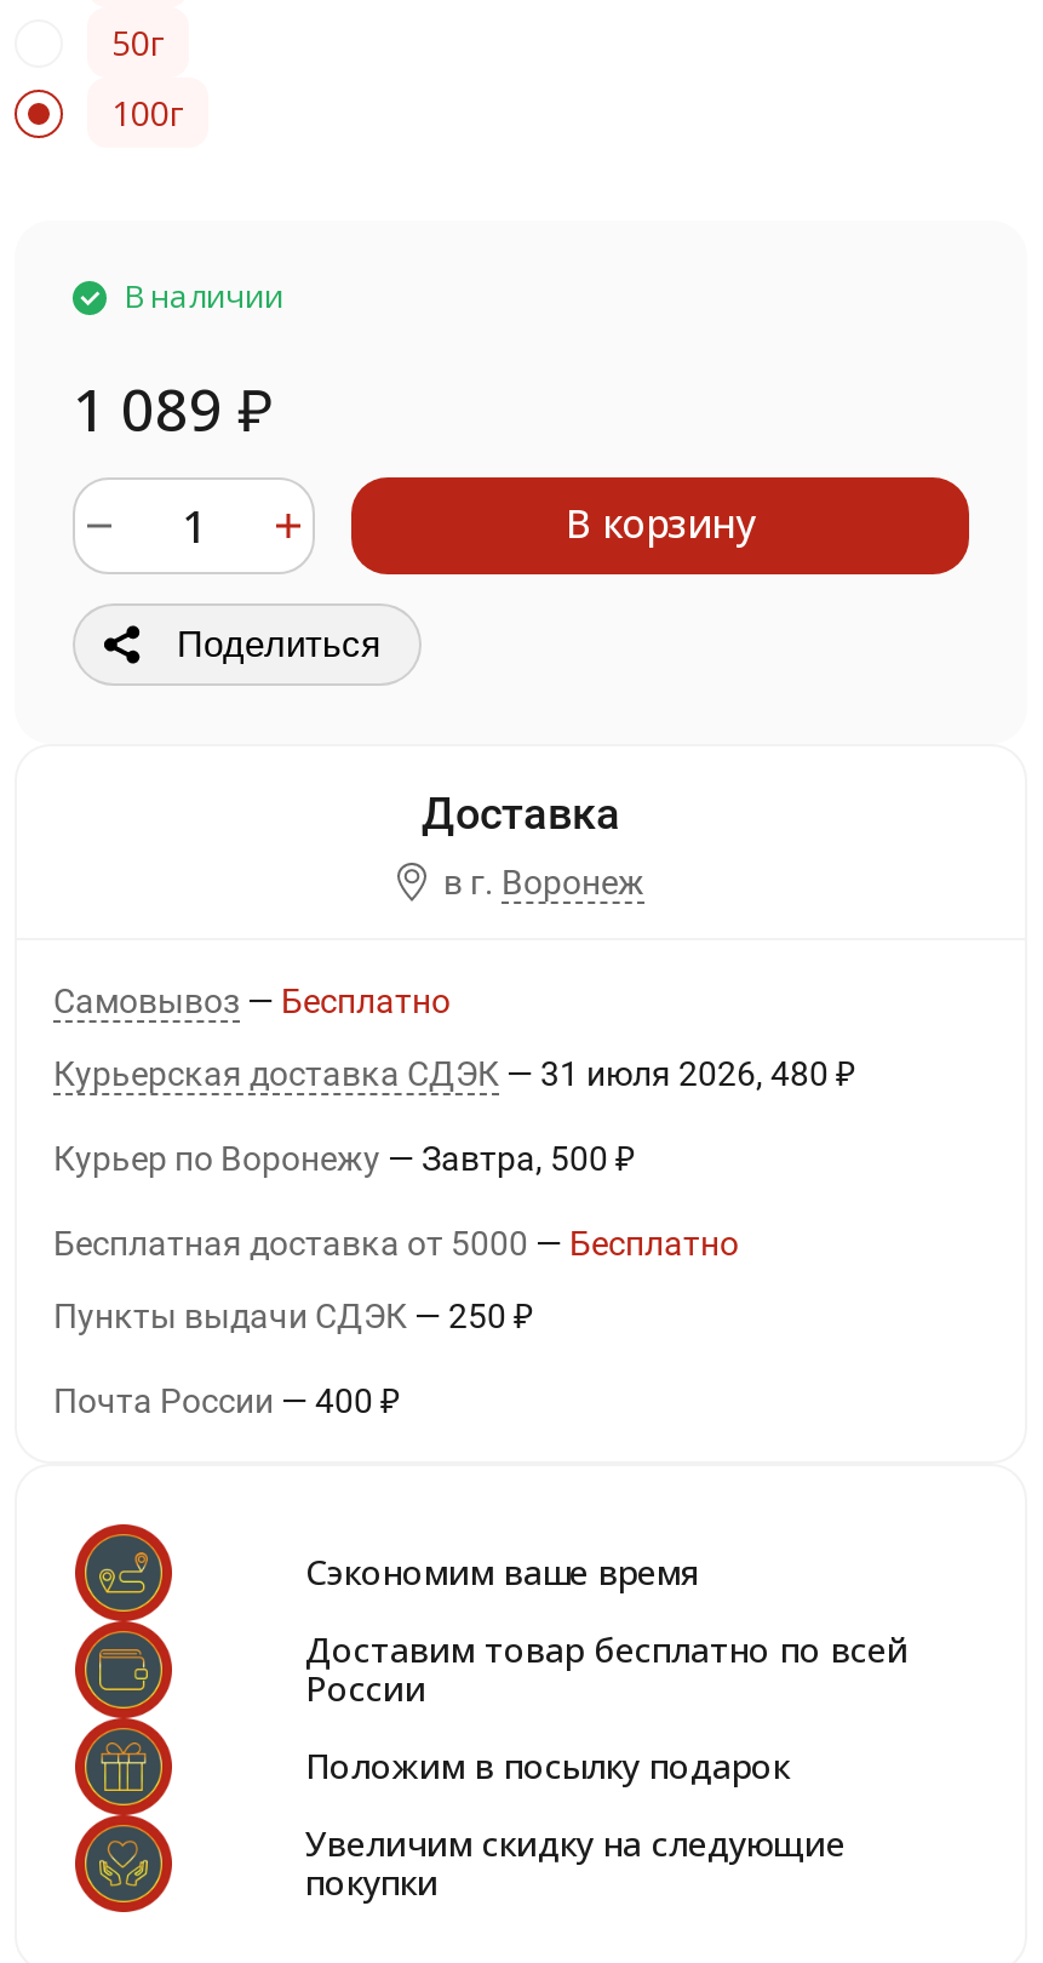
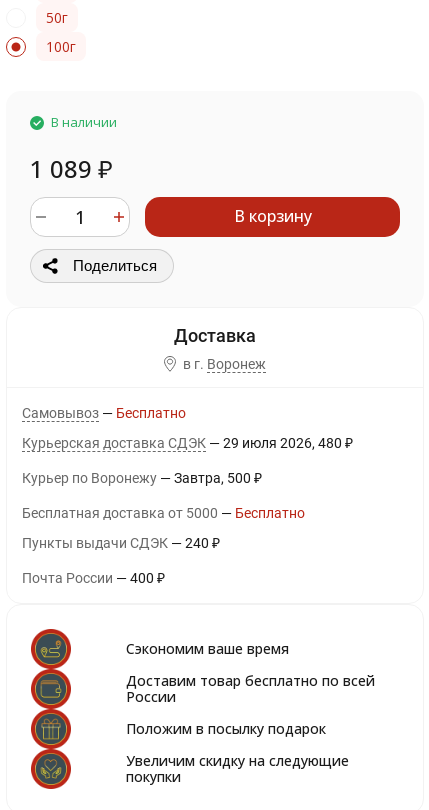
- Курьерская доставка СДЭК 31 июля 2026 480 ₽
+ Курьерская доставка СДЭК 29 июля 2026 480 ₽

- Пункты выдачи СДЭК 250 ₽
+ Пункты выдачи СДЭК 240 ₽
